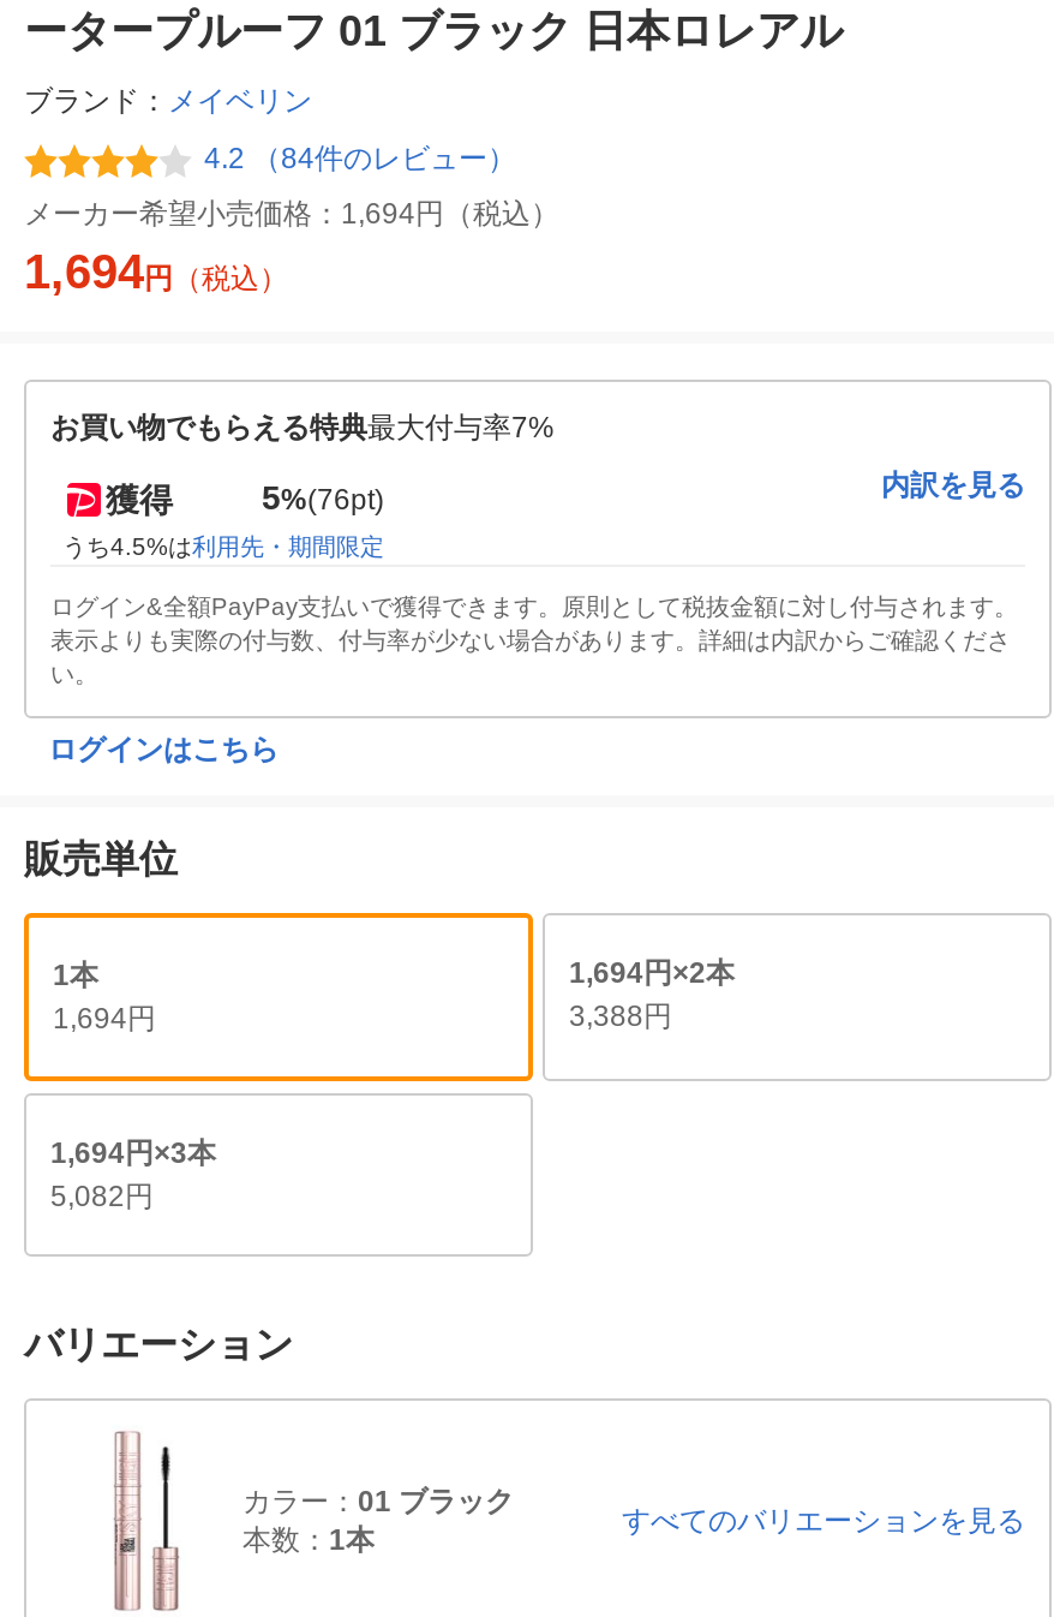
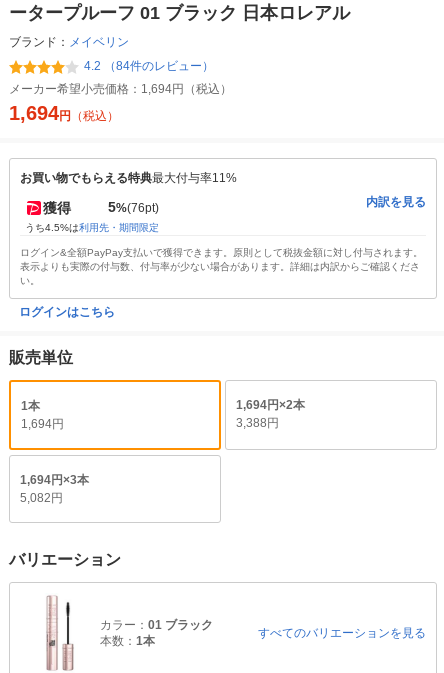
- お買い物でもらえる特典最大付与率7%
+ お買い物でもらえる特典最大付与率11%
